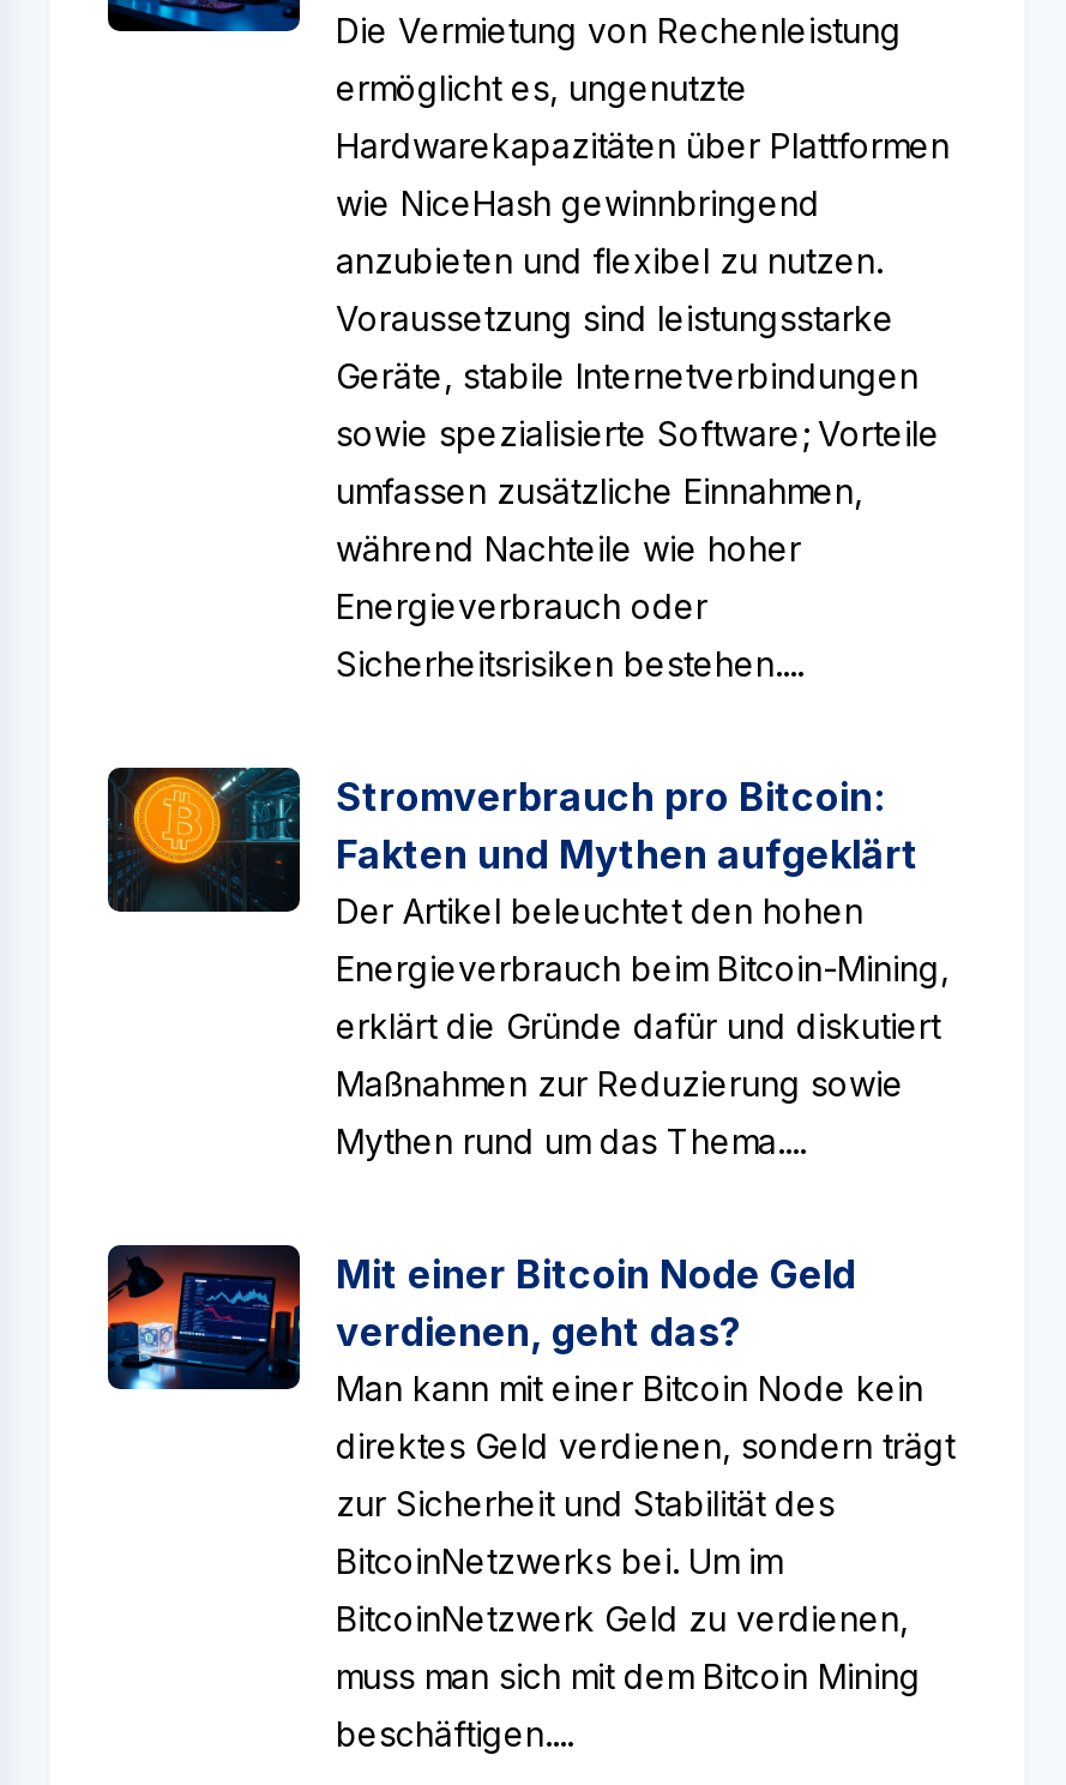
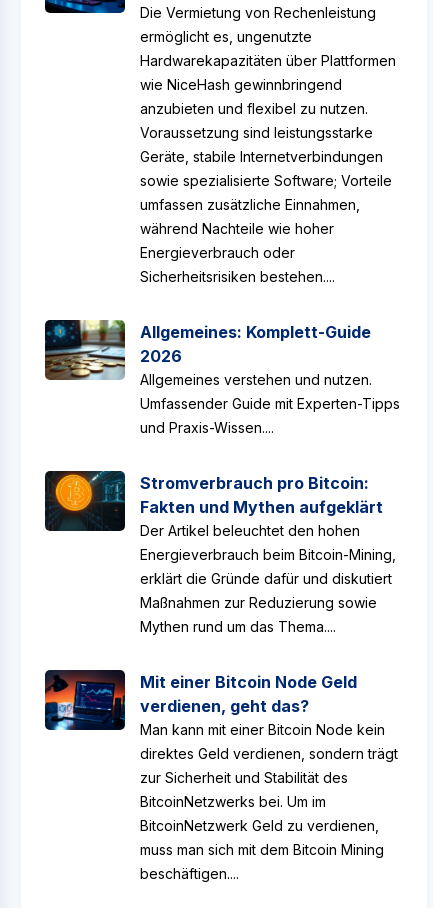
+ [image]
+ Allgemeines: Komplett-Guide
+ 2026
+ Allgemeines verstehen und nutzen.
+ Umfassender Guide mit Experten-Tipps
+ und Praxis-Wissen....
